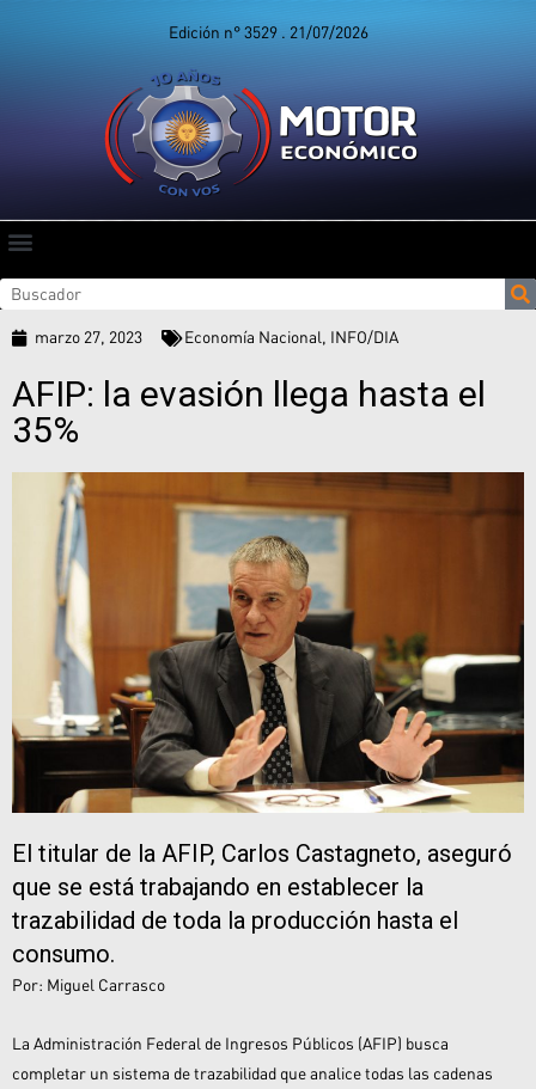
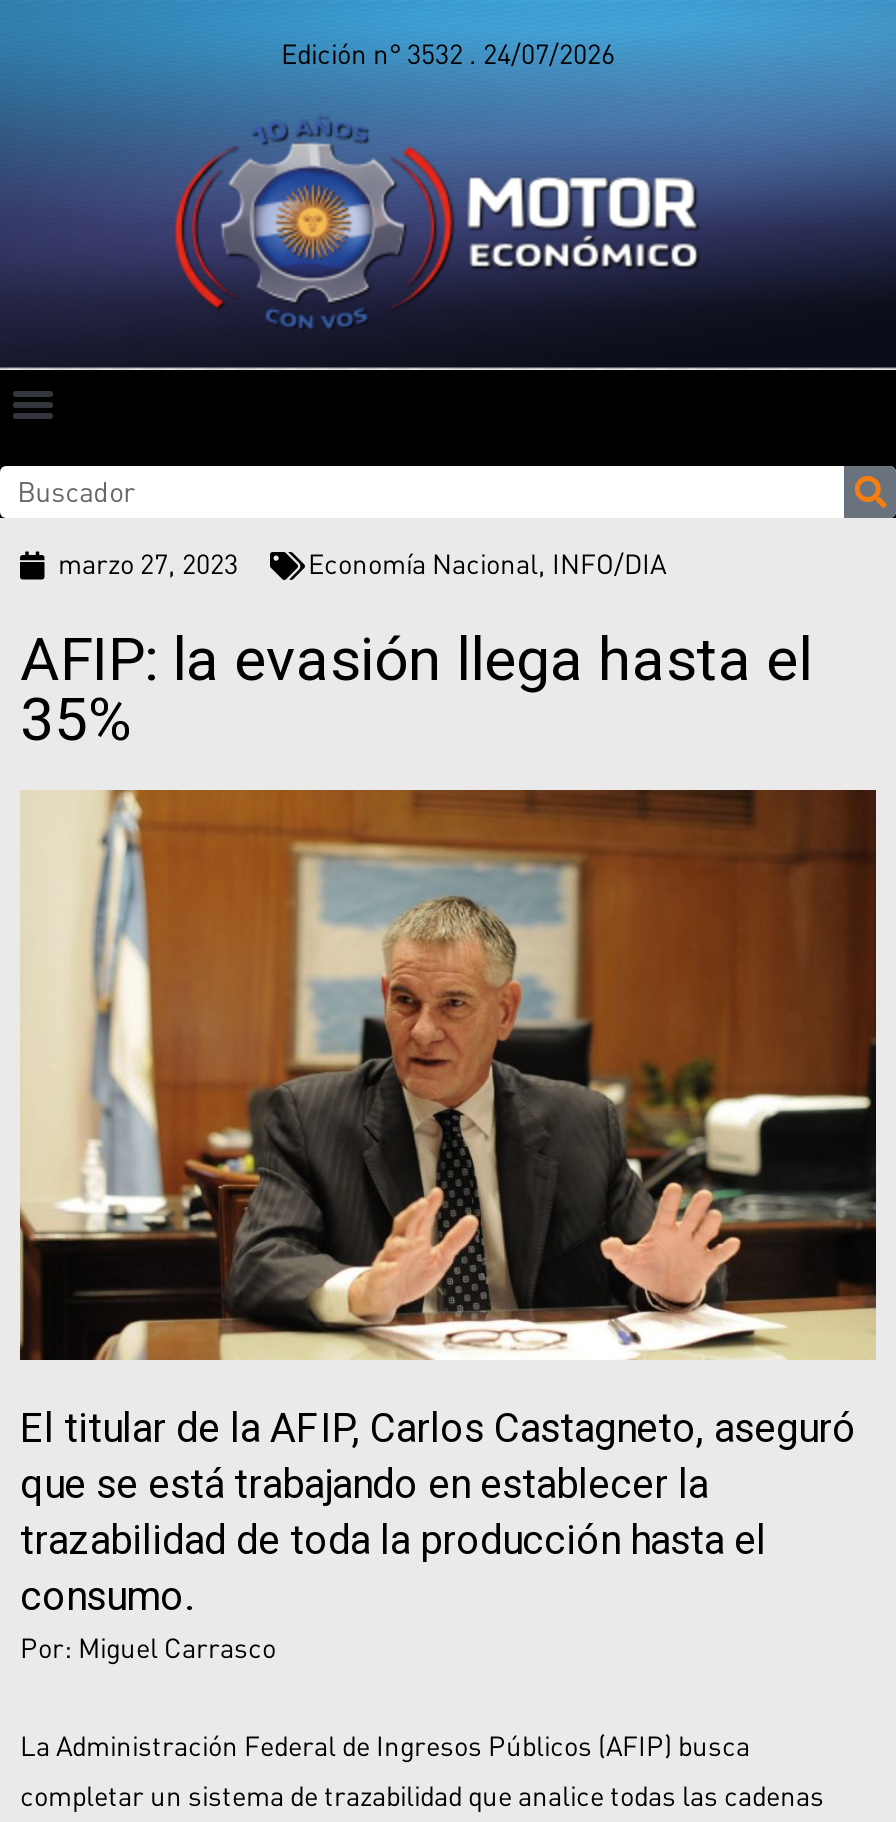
- Edición n° 3529 . 21/07/2026
+ Edición n° 3532 . 24/07/2026
